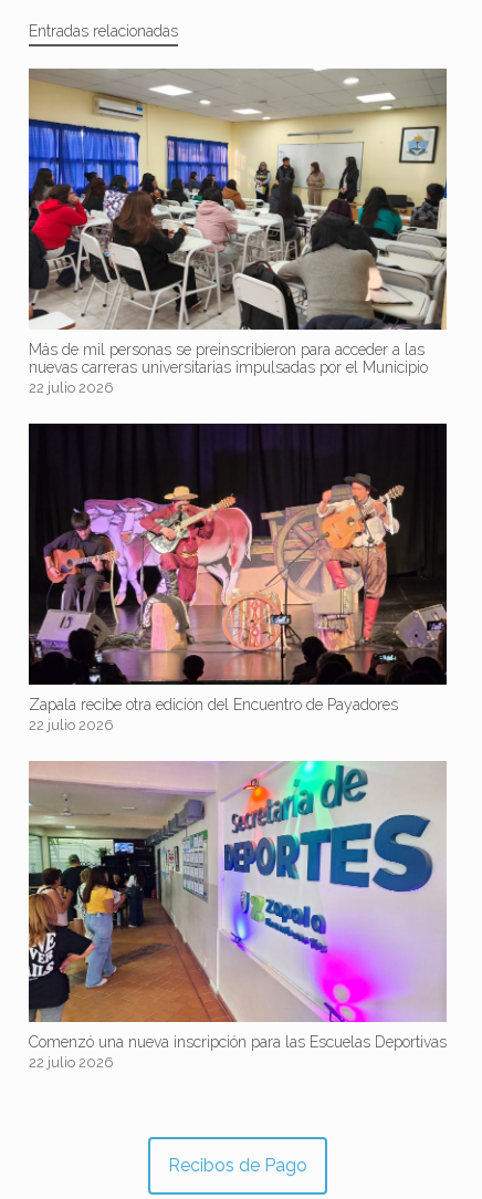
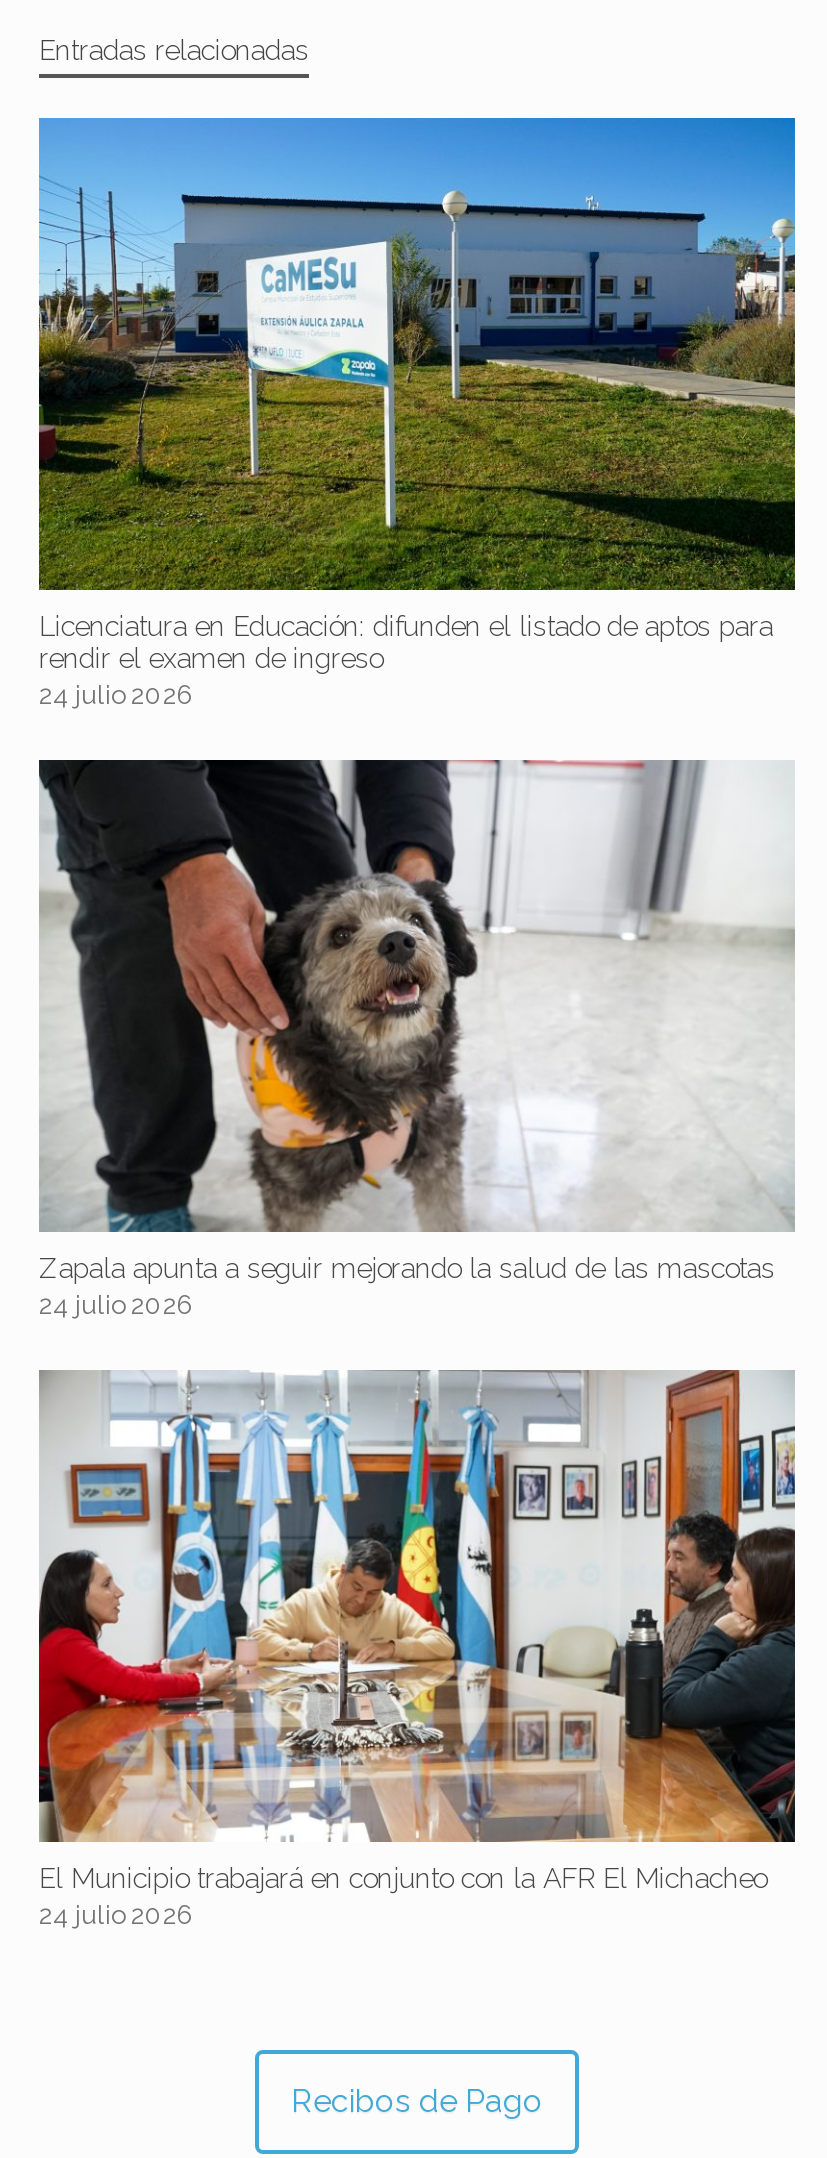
- [image]
- Más de mil personas se preinscribieron para acceder a las
- nuevas carreras universitarias impulsadas por el Municipio
- 22 julio 2026
+ [image]
+ Licenciatura en Educación: difunden el listado de aptos para
+ rendir el examen de ingreso
+ 24 julio 2026

- [image]
- Zapala recibe otra edición del Encuentro de Payadores
- 22 julio 2026
+ [image]
+ Zapala apunta a seguir mejorando la salud de las mascotas
+ 24 julio 2026

- [image]
- Comenzó una nueva inscripción para las Escuelas Deportivas
- 22 julio 2026
+ [image]
+ El Municipio trabajará en conjunto con la AFR El Michacheo
+ 24 julio 2026
